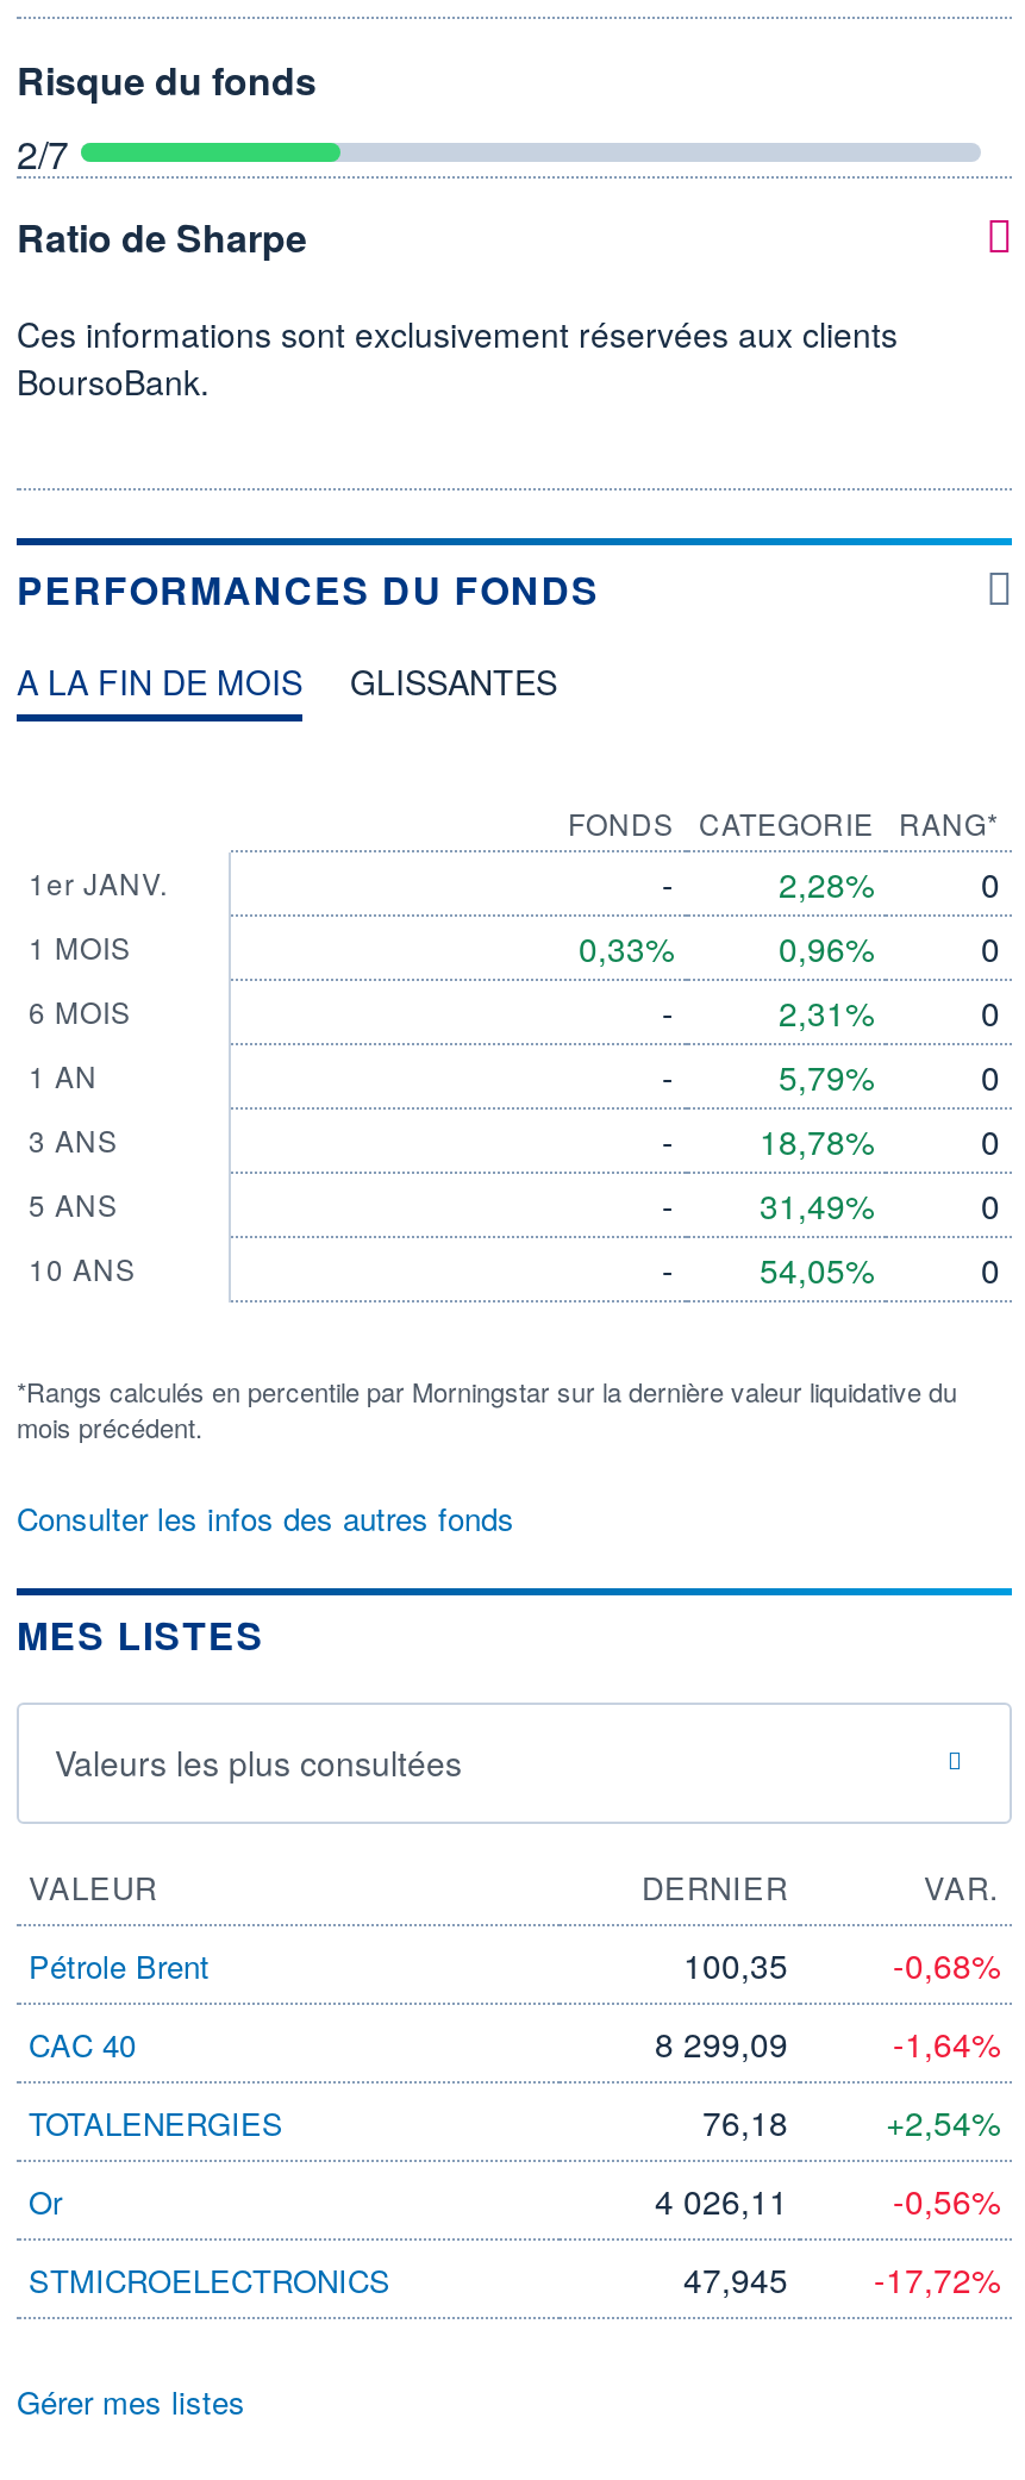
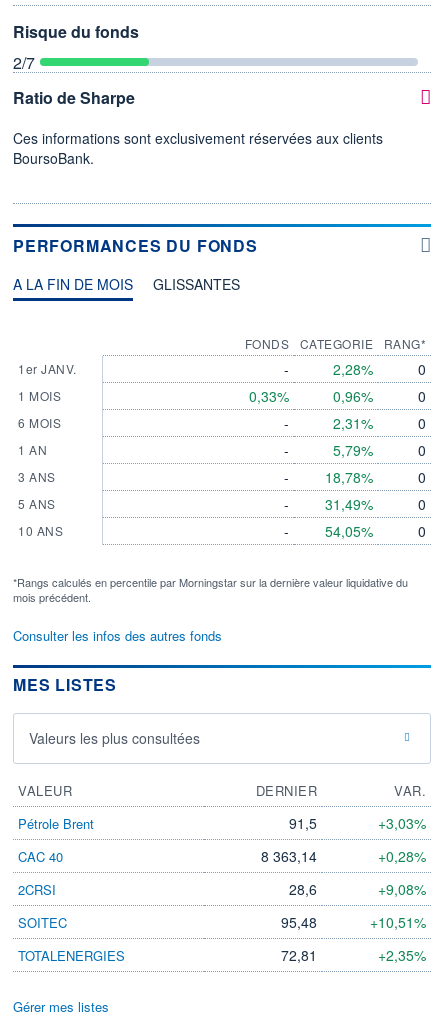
- 100,35
+ 91,5

- -0,68%
+ +3,03%

- 8 299,09
- -1,64%
+ 8 363,14
+ +0,28%
+ 2CRSI
+ 28,6
+ +9,08%
+ SOITEC
+ 95,48
+ +10,51%

- 76,18
- +2,54%
- Or
- 4 026,11
- -0,56%
- STMICROELECTRONICS
- 47,945
- -17,72%
+ 72,81
+ +2,35%

moved down: TOTALENERGIES
